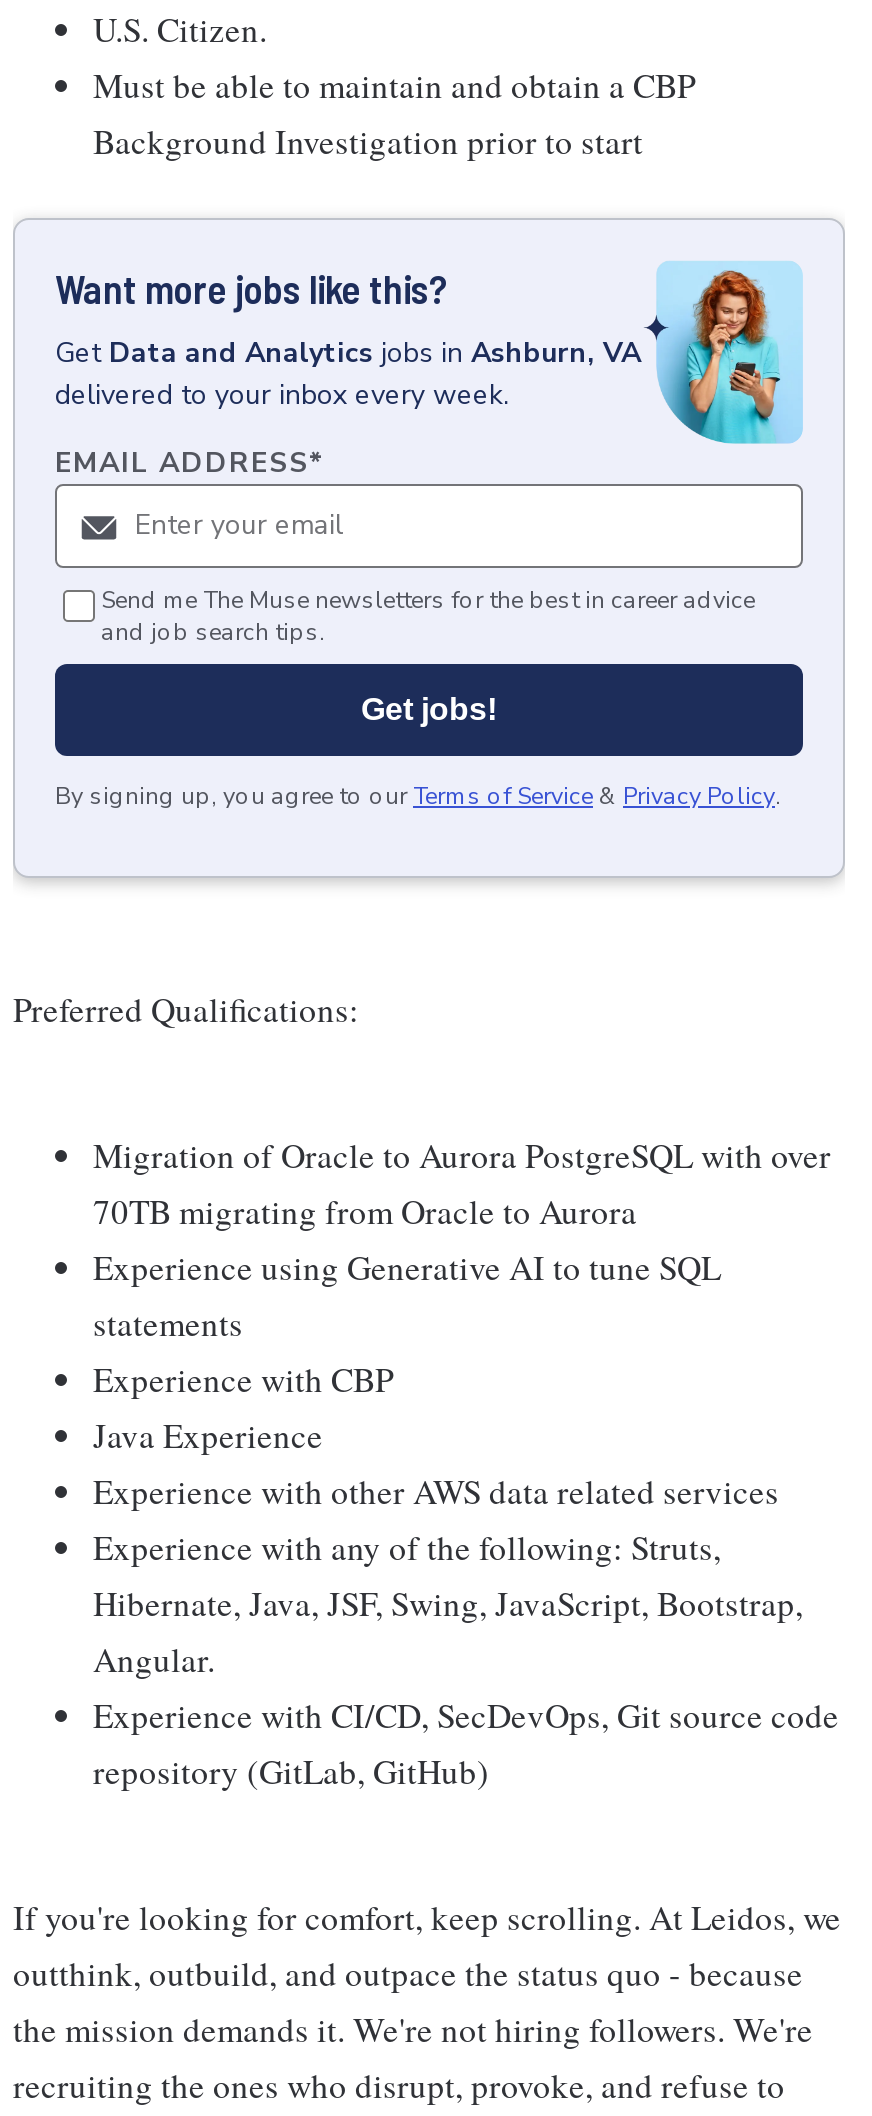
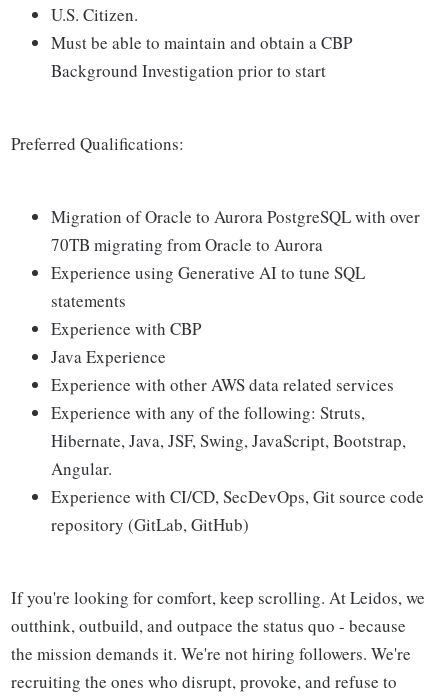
- [image]
- Want more jobs like this?
- Get Data and Analytics jobs in Ashburn, VA
- delivered to your inbox every week.
- EMAIL ADDRESS*

- Send me The Muse newsletters for the best in career advice
- and job search tips.
- Get jobs!
- By signing up, you agree to our Terms of Service & Privacy Policy.
